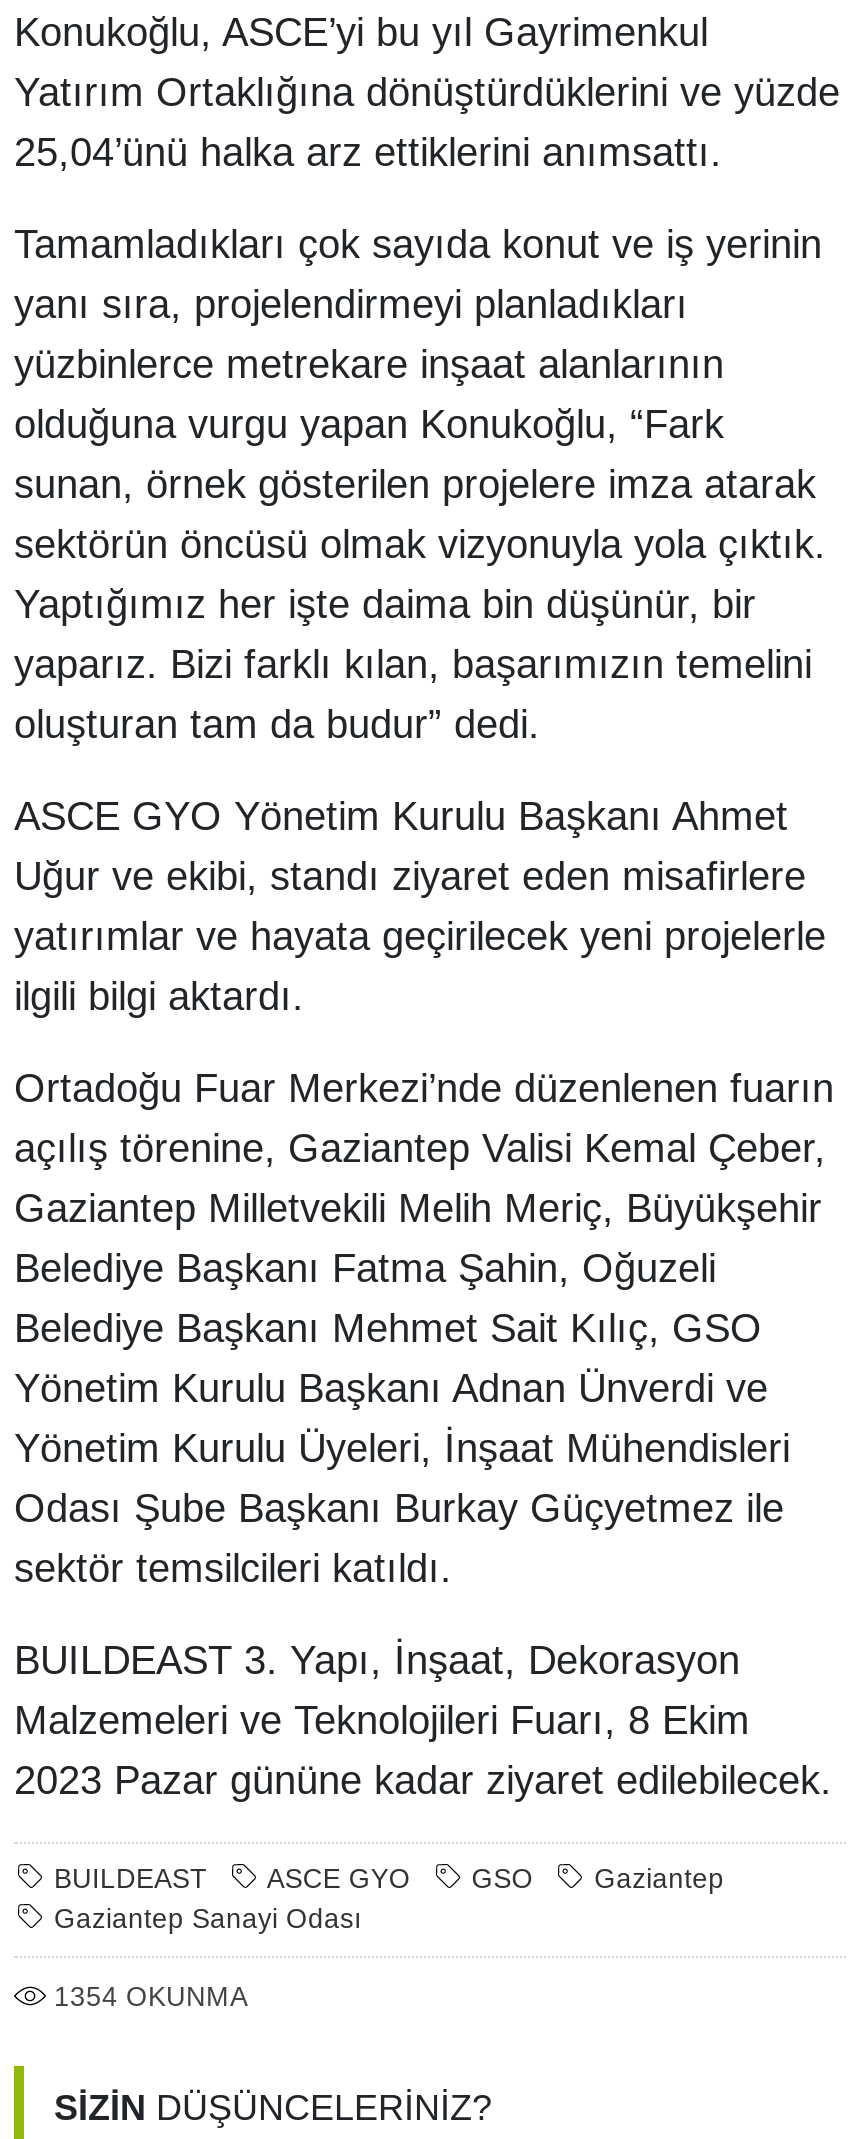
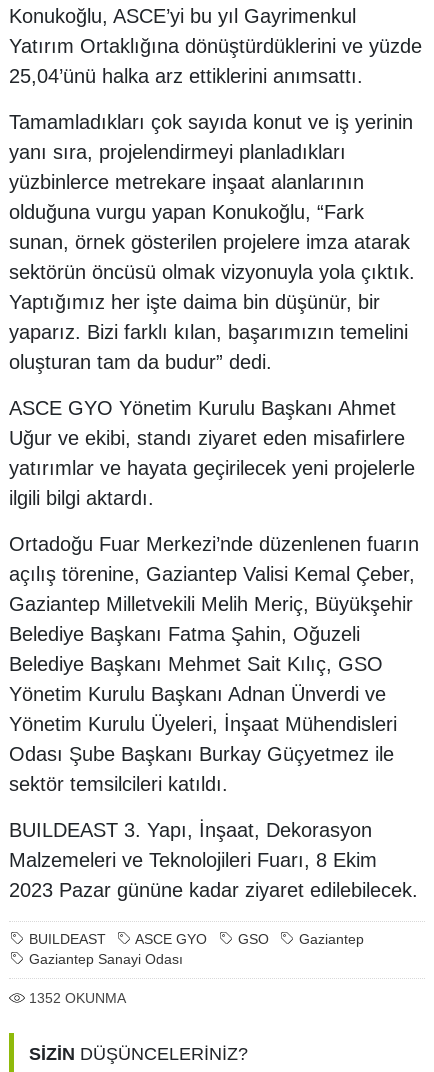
- 1354 OKUNMA
+ 1352 OKUNMA
